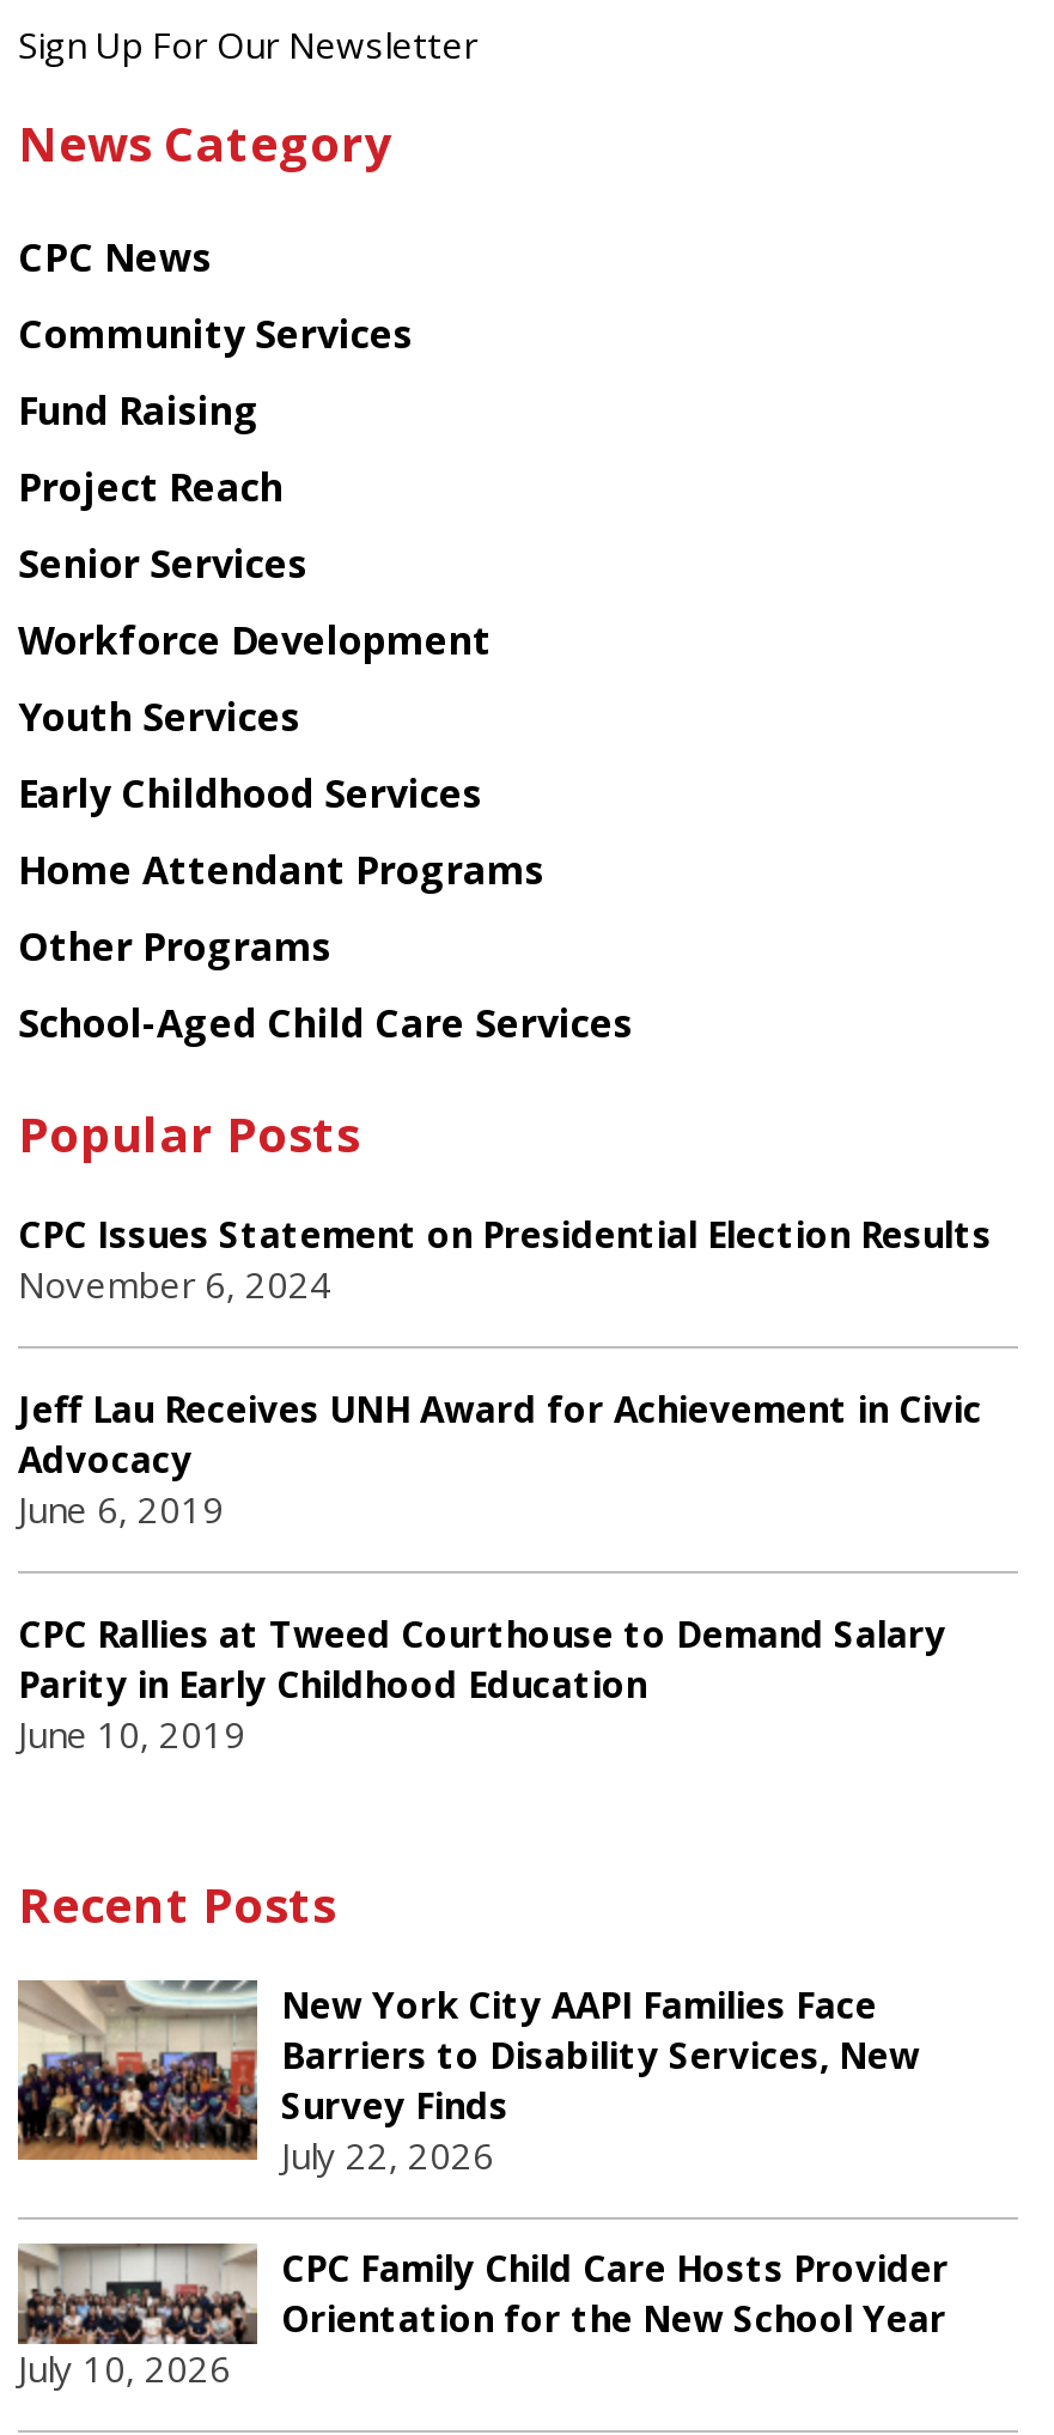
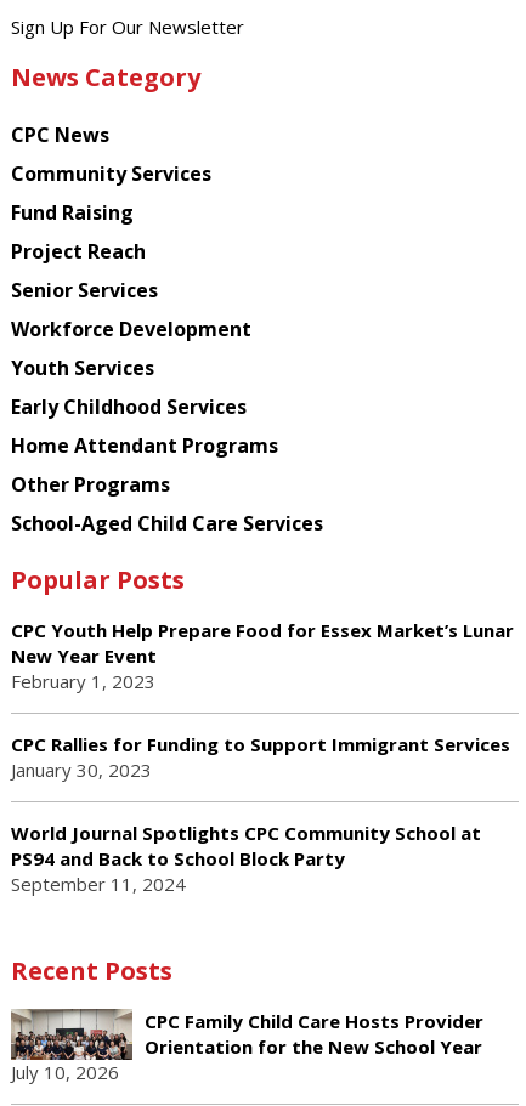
- CPC Issues Statement on Presidential Election Results
- November 6, 2024
+ CPC Youth Help Prepare Food for Essex Market’s Lunar
+ New Year Event
+ February 1, 2023

- Jeff Lau Receives UNH Award for Achievement in Civic
- Advocacy
- June 6, 2019
+ CPC Rallies for Funding to Support Immigrant Services
+ January 30, 2023

- CPC Rallies at Tweed Courthouse to Demand Salary
- Parity in Early Childhood Education
- June 10, 2019
+ World Journal Spotlights CPC Community School at
+ PS94 and Back to School Block Party
+ September 11, 2024

- [image]
- New York City AAPI Families Face
- Barriers to Disability Services, New
- Survey Finds
- July 22, 2026
